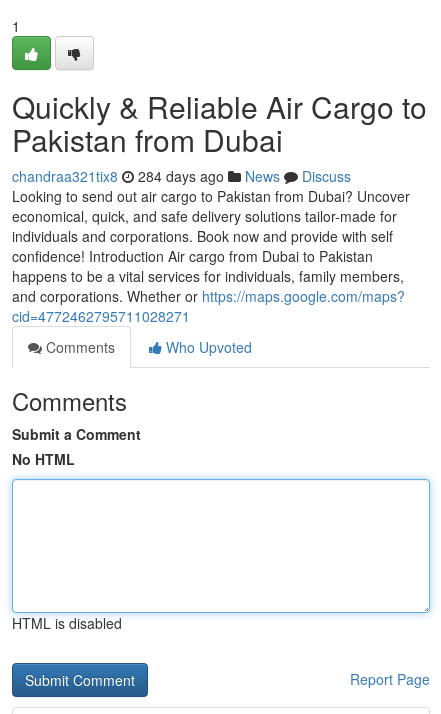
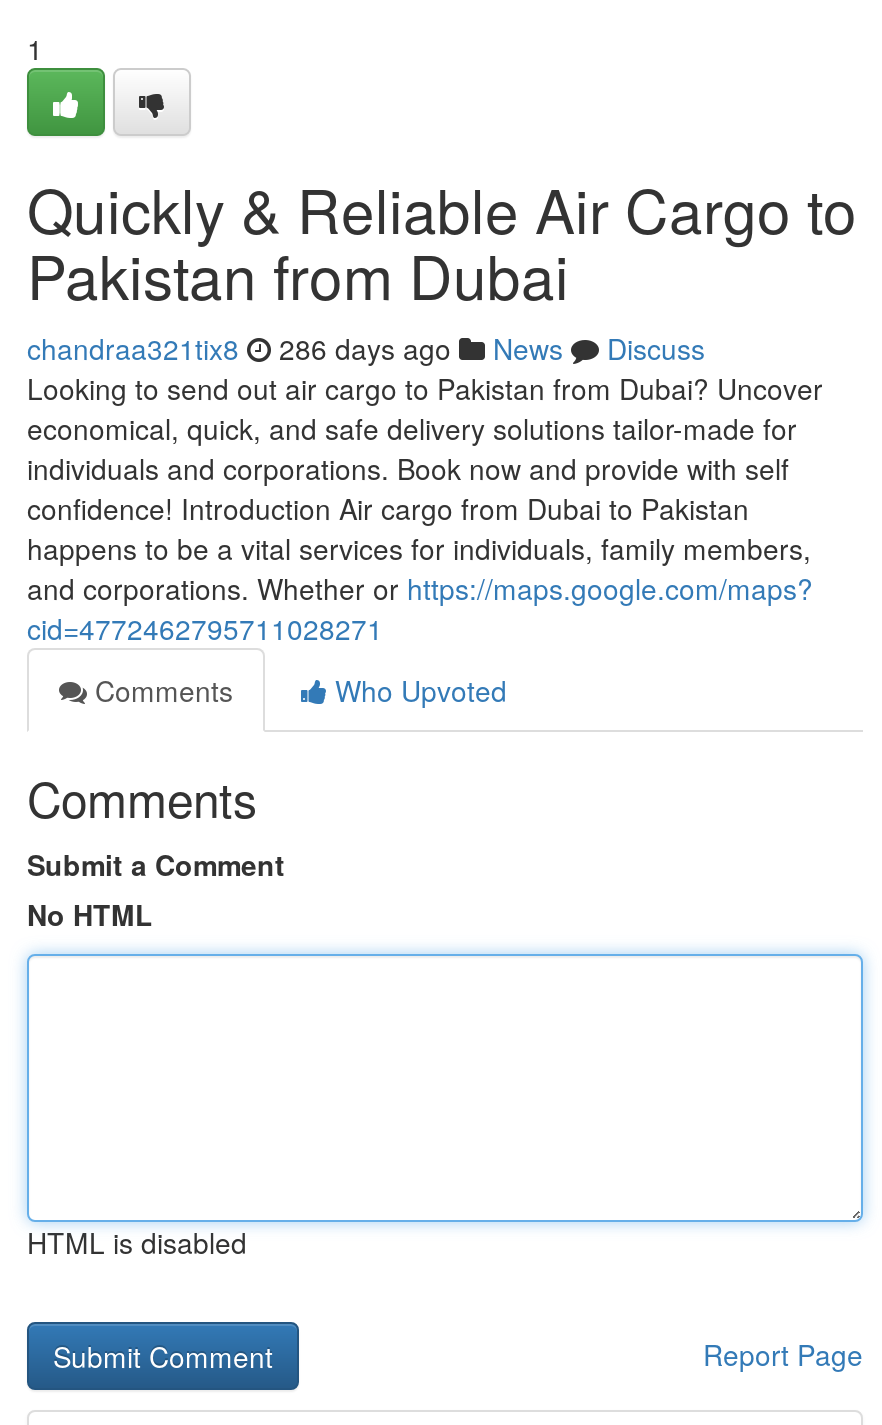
- chandraa321tix8 284 days ago News Discuss
+ chandraa321tix8 286 days ago News Discuss
